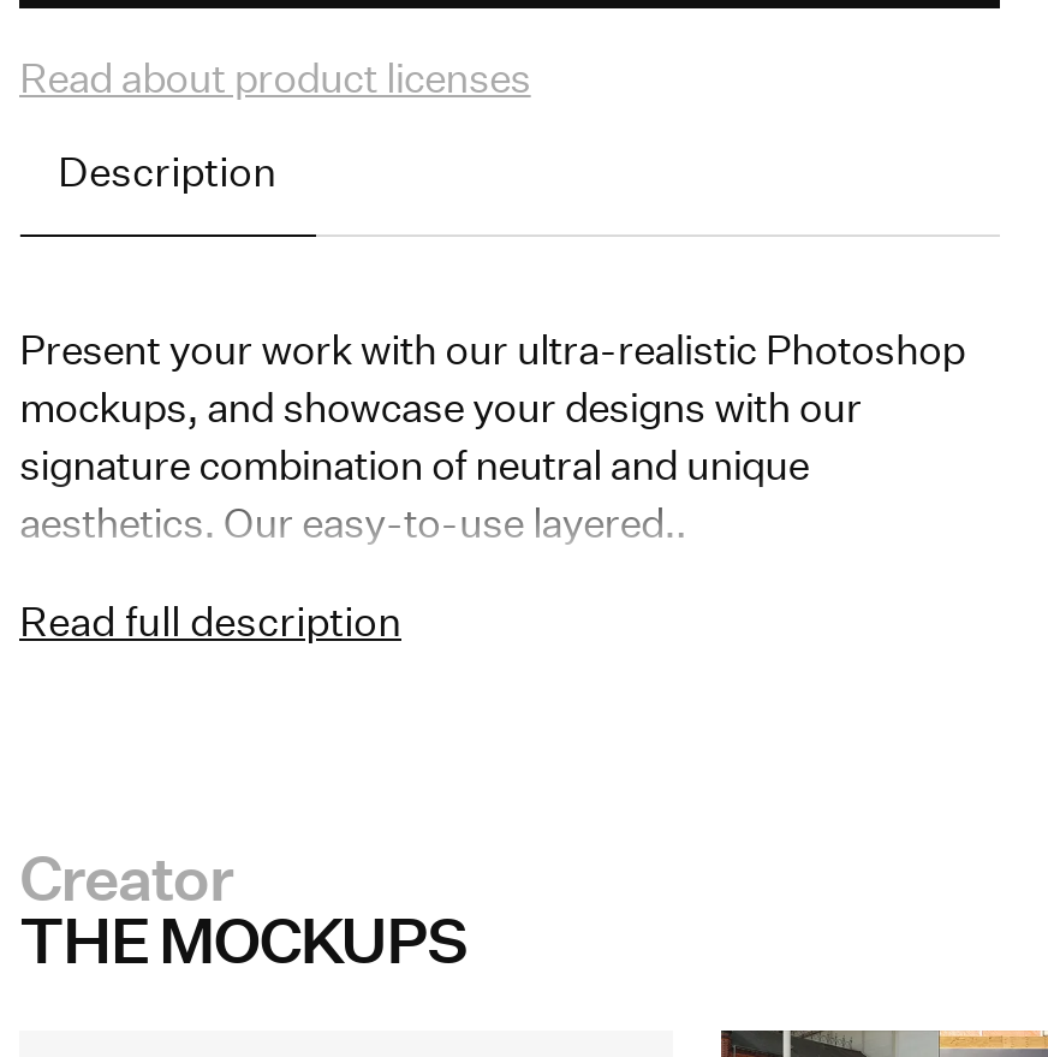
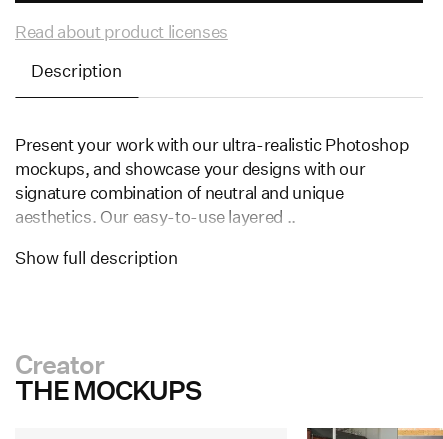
- Read full description
+ Show full description
